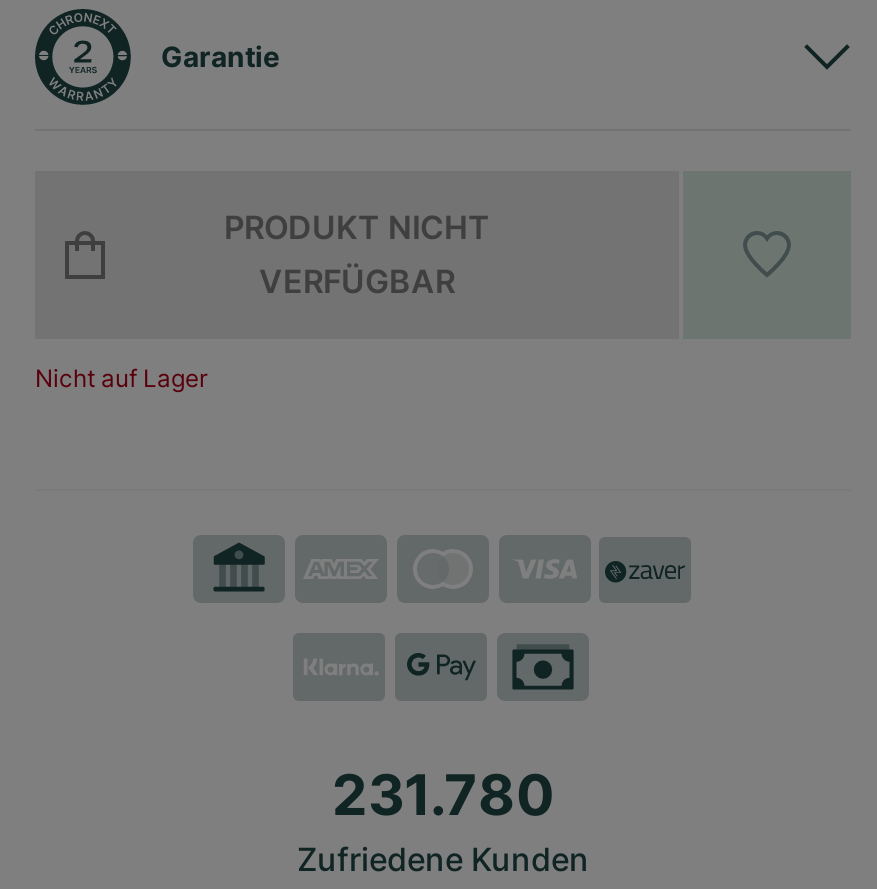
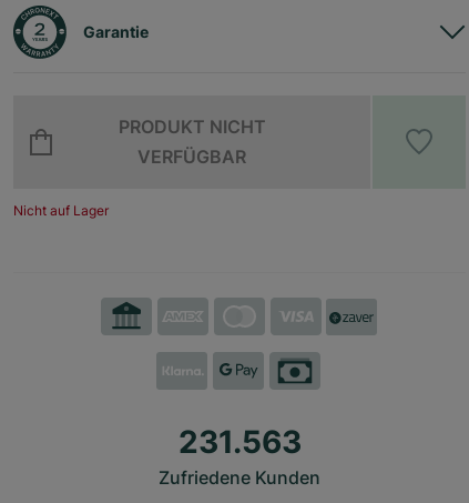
- 231.780
+ 231.563
